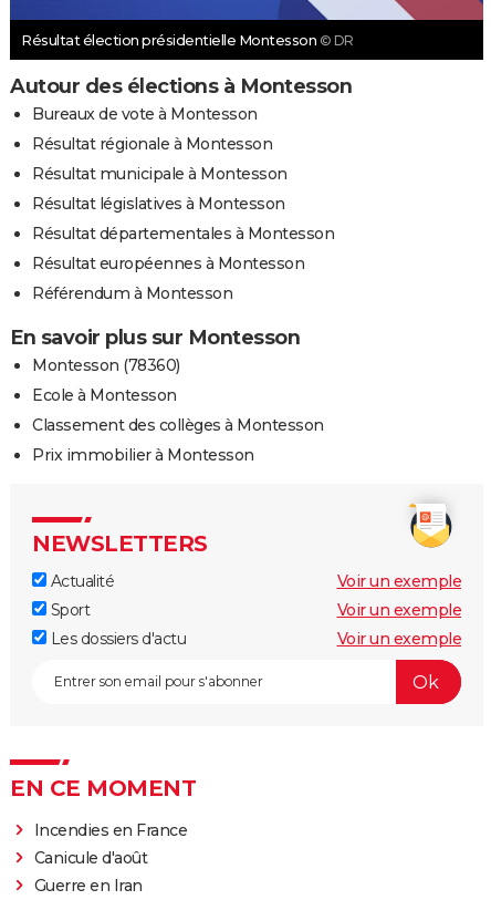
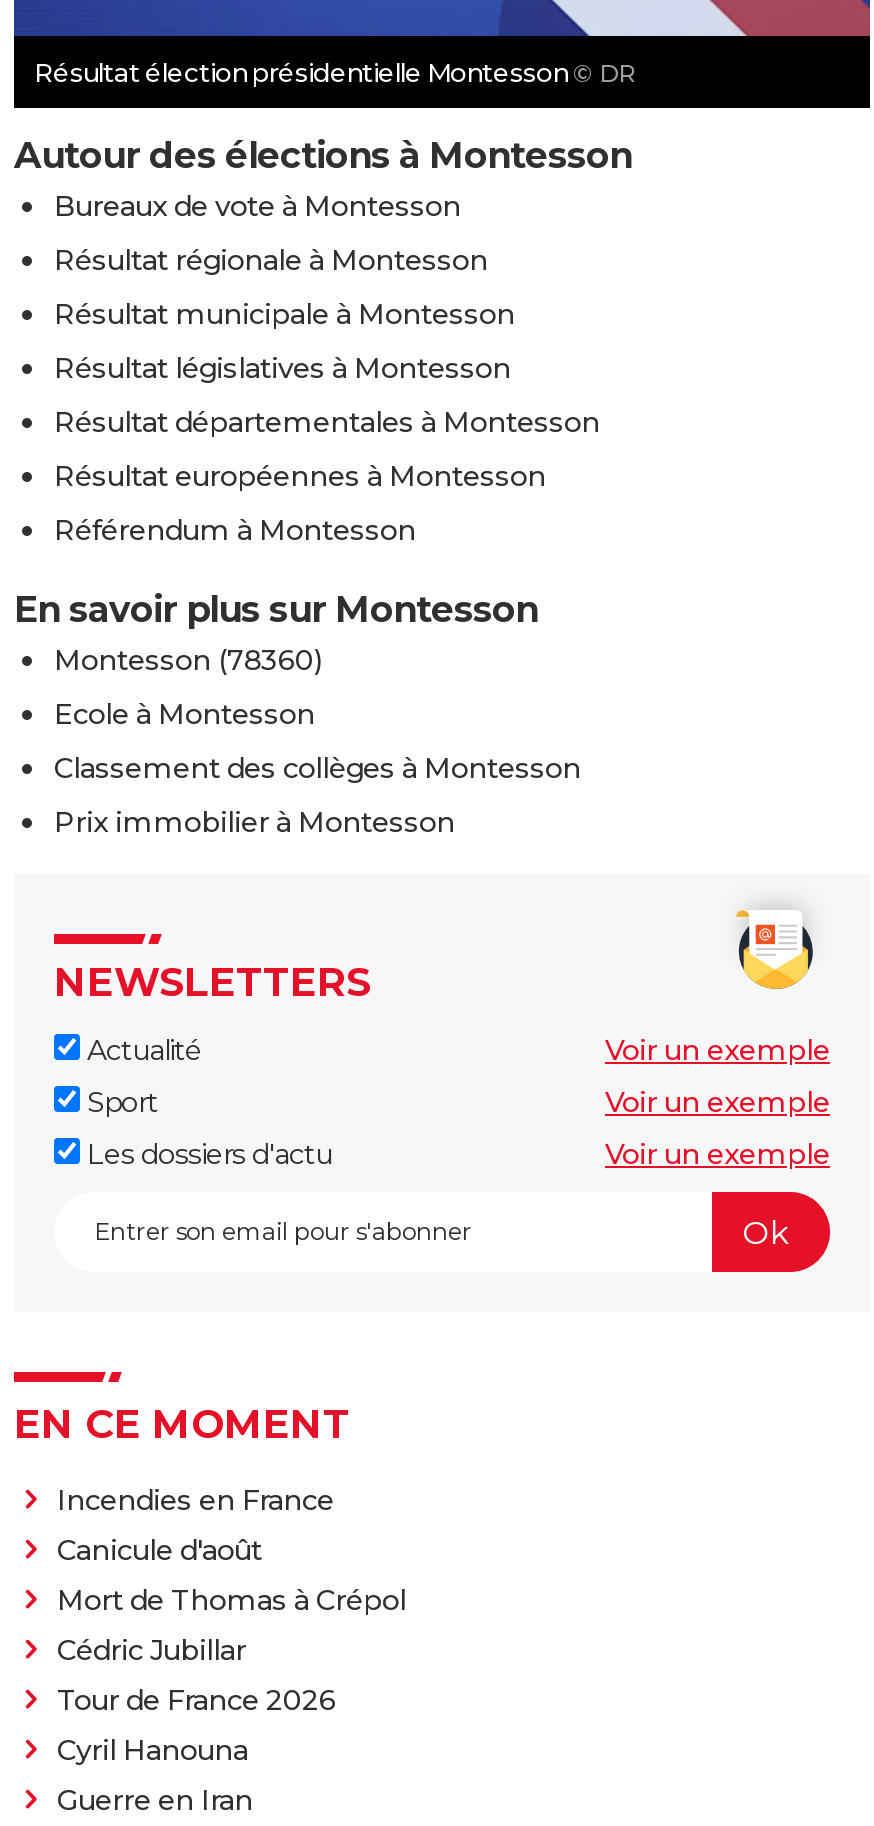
+ Mort de Thomas à Crépol
+ Cédric Jubillar
+ Tour de France 2026
+ Cyril Hanouna
